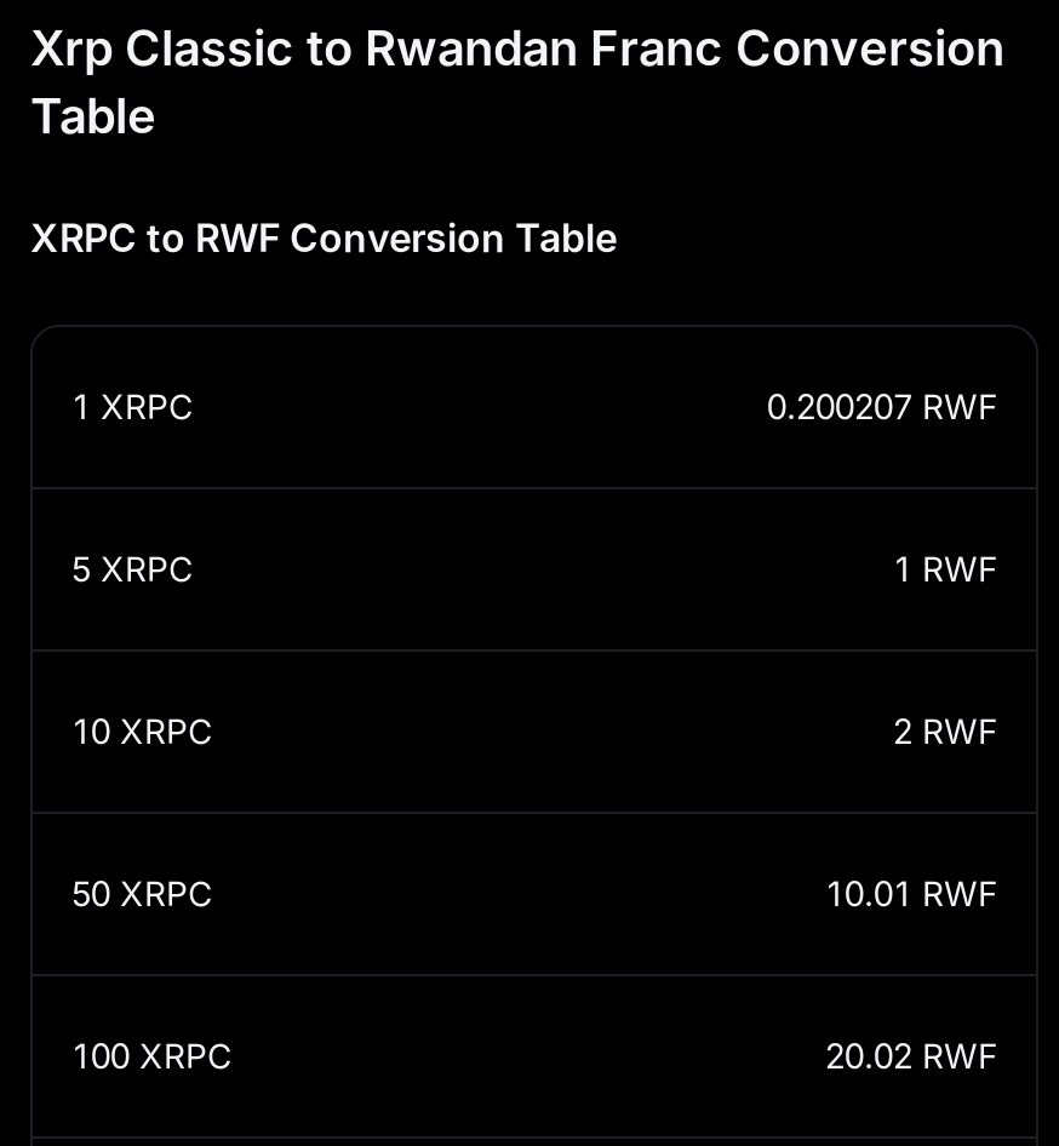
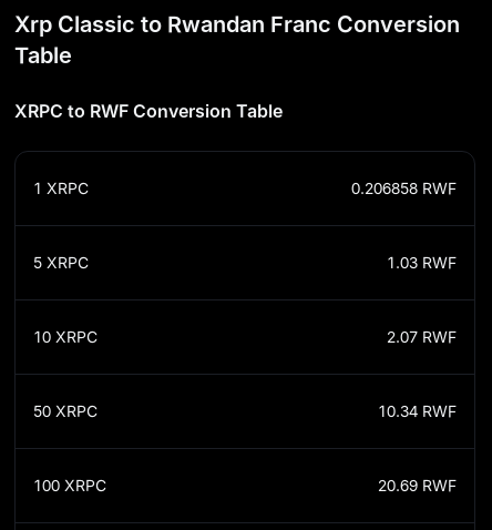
- 0.200207 RWF
+ 0.206858 RWF

- 1 RWF
+ 1.03 RWF

- 2 RWF
+ 2.07 RWF

- 10.01 RWF
+ 10.34 RWF

- 20.02 RWF
+ 20.69 RWF
